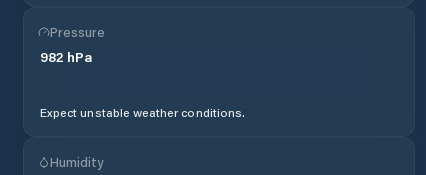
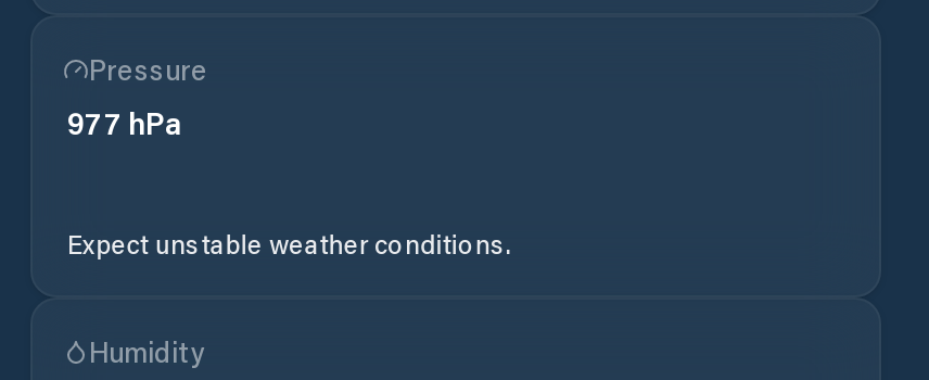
- 982 hPa
+ 977 hPa
